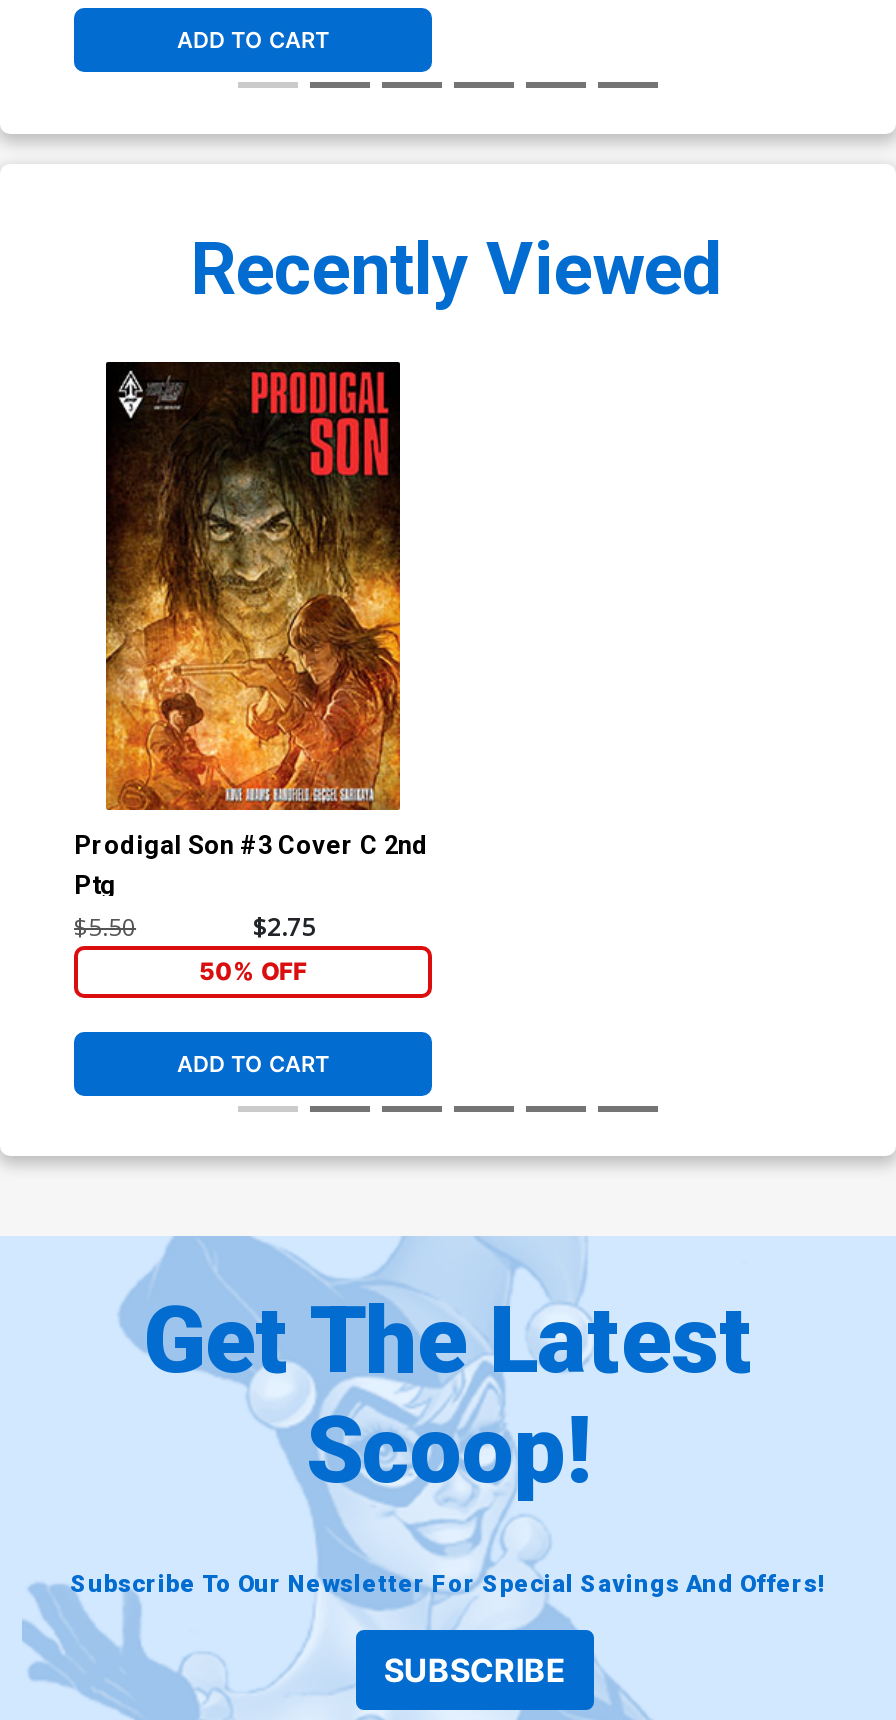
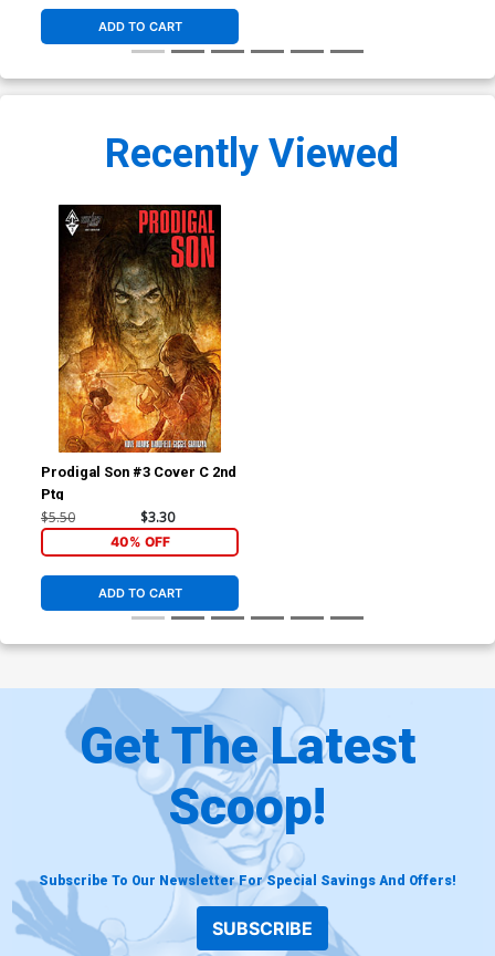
- $2.75
+ $3.30

- 50% OFF
+ 40% OFF
